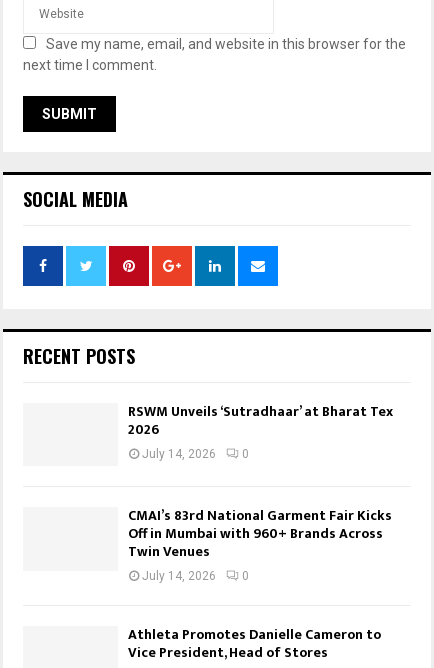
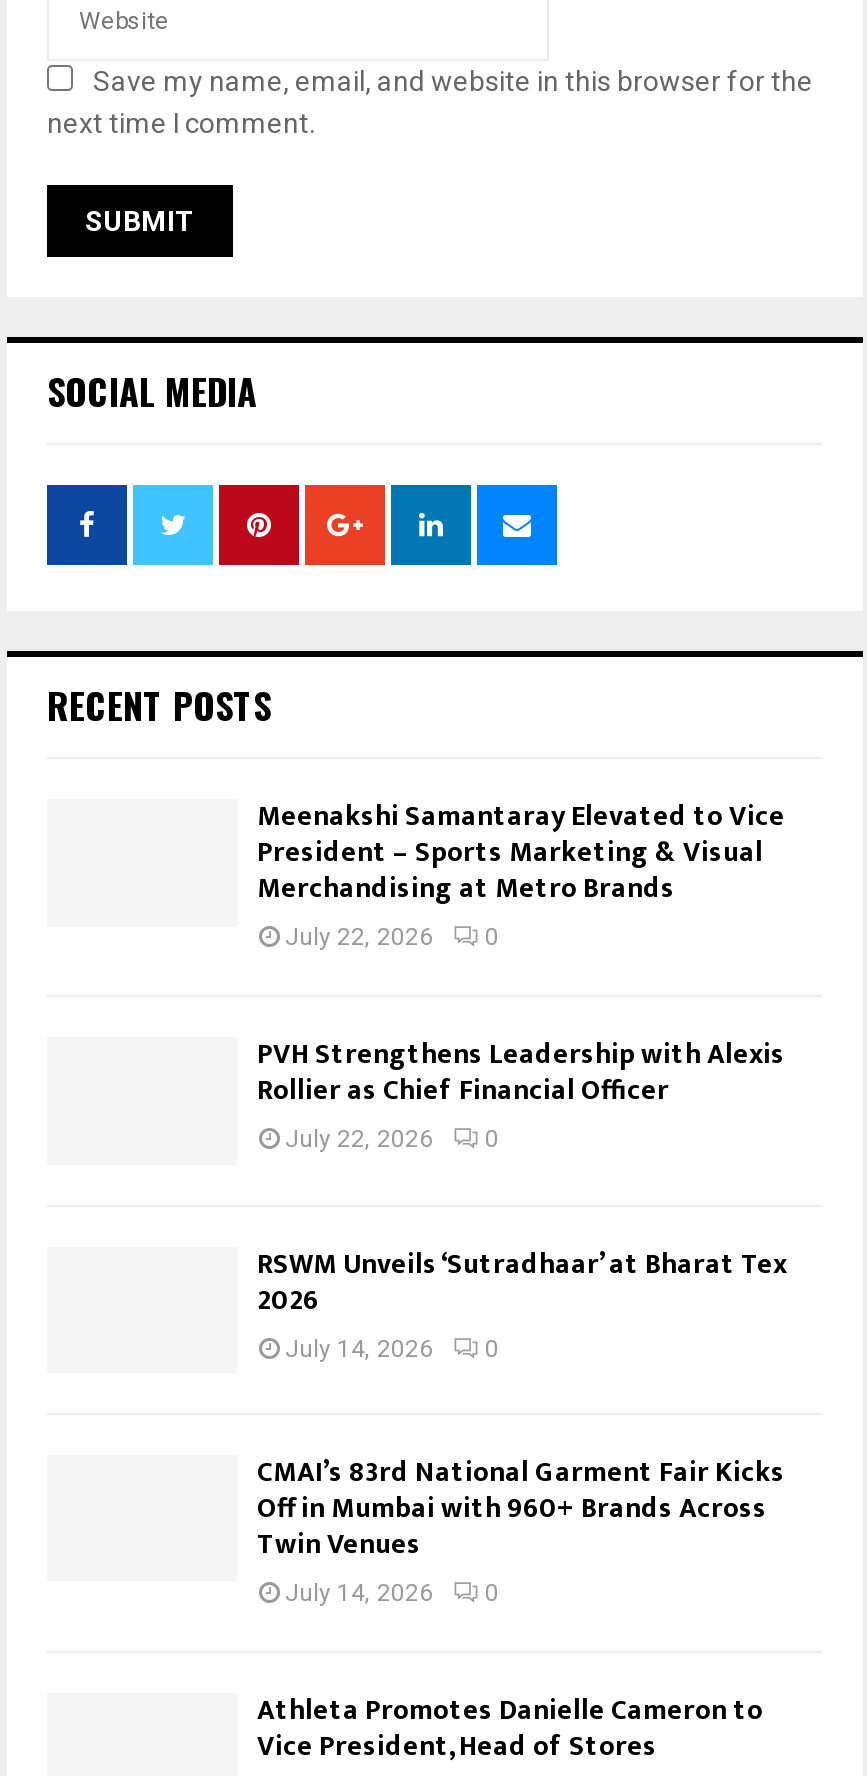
+ Meenakshi Samantaray Elevated to Vice
+ President – Sports Marketing & Visual
+ Merchandising at Metro Brands
+ July 22, 2026
+ 0
+ PVH Strengthens Leadership with Alexis
+ Rollier as Chief Financial Officer
+ July 22, 2026
+ 0
